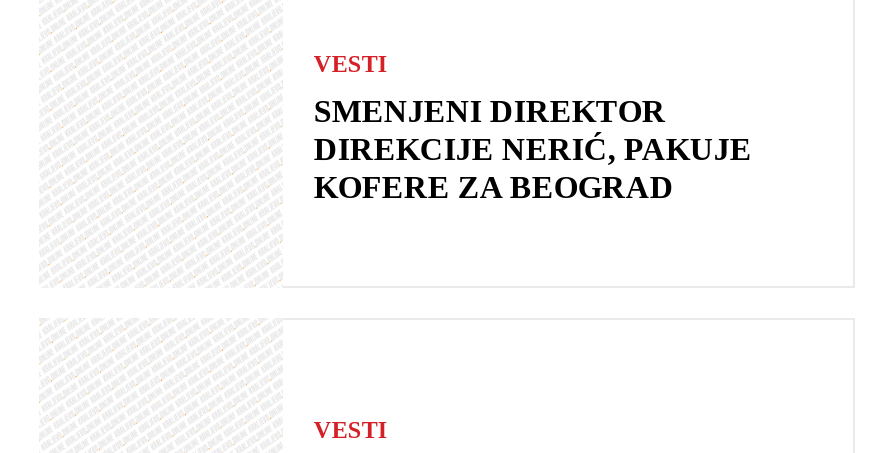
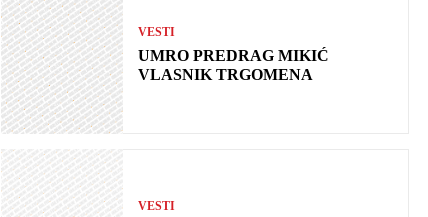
- SMENJENI DIREKTOR
- DIREKCIJE NERIĆ, PAKUJE
- KOFERE ZA BEOGRAD
+ UMRO PREDRAG MIKIĆ
+ VLASNIK TRGOMENA
